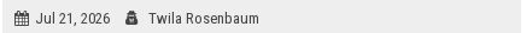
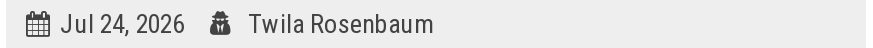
- Jul 21, 2026 Twila Rosenbaum
+ Jul 24, 2026 Twila Rosenbaum
